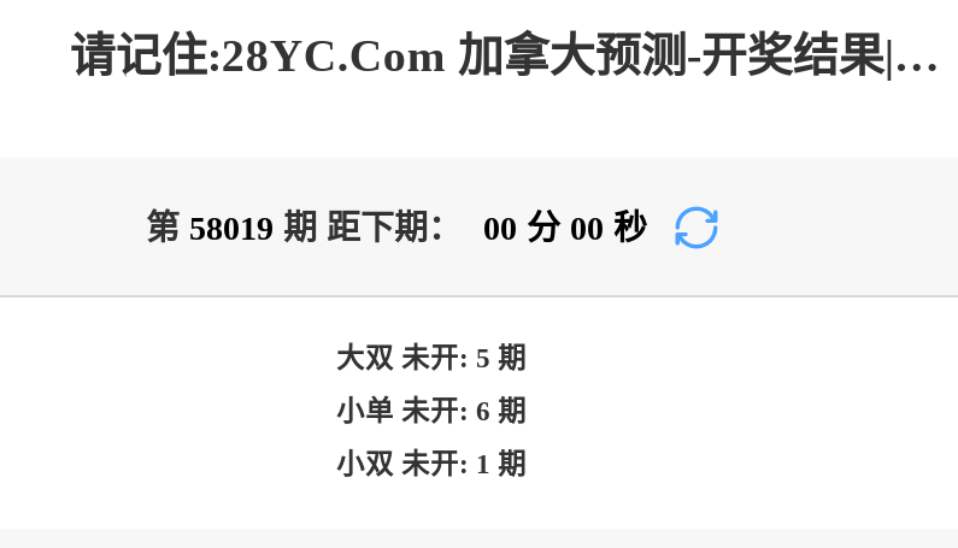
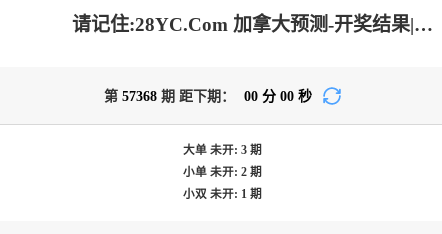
- 第58019期 距下期： 00分 00秒
+ 第57368期 距下期： 00分 00秒

- 大双未开: 5期
+ 大单未开: 3期

- 小单未开: 6期
+ 小单未开: 2期
